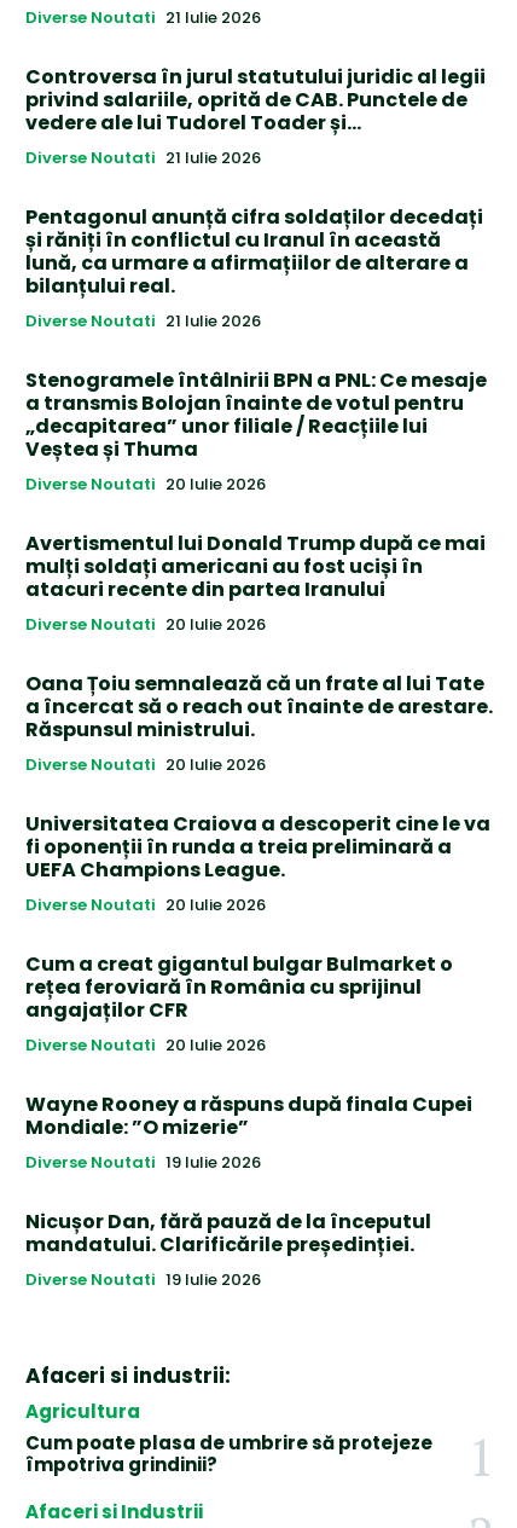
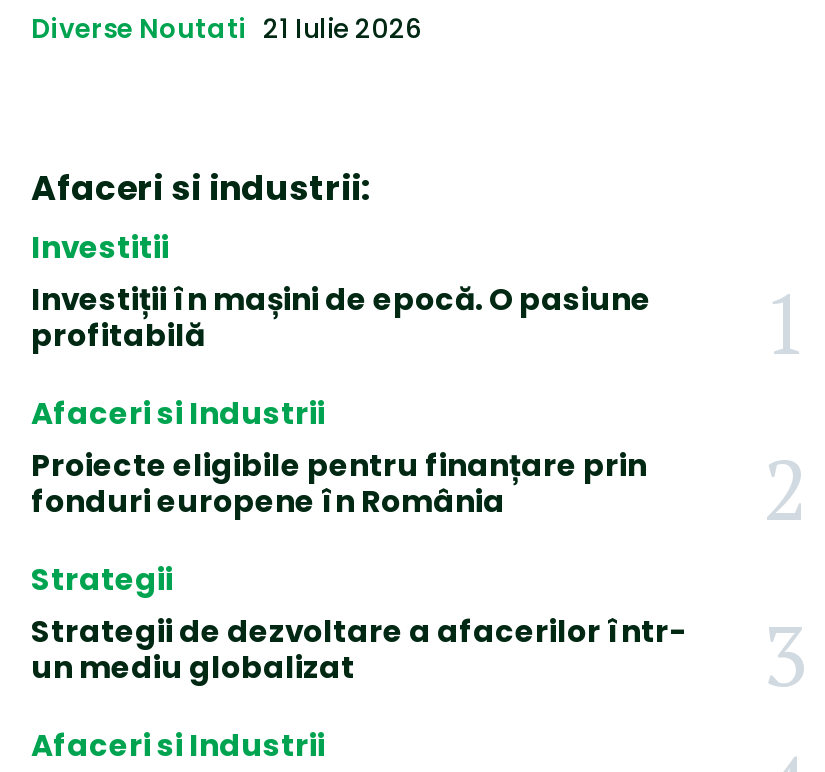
- Controversa în jurul statutului juridic al legii
- privind salariile, oprită de CAB. Punctele de
- vedere ale lui Tudorel Toader și…
- Diverse Noutati 21 Iulie 2026
- Pentagonul anunță cifra soldaților decedați
- și răniți în conflictul cu Iranul în această
- lună, ca urmare a afirmațiilor de alterare a
- bilanțului real.
- Diverse Noutati 21 Iulie 2026
- Stenogramele întâlnirii BPN a PNL: Ce mesaje
- a transmis Bolojan înainte de votul pentru
- „decapitarea” unor filiale / Reacțiile lui
- Veștea și Thuma
- Diverse Noutati 20 Iulie 2026
- Avertismentul lui Donald Trump după ce mai
- mulți soldați americani au fost uciși în
- atacuri recente din partea Iranului
- Diverse Noutati 20 Iulie 2026
- Oana Țoiu semnalează că un frate al lui Tate
- a încercat să o reach out înainte de arestare.
- Răspunsul ministrului.
- Diverse Noutati 20 Iulie 2026
- Universitatea Craiova a descoperit cine le va
- fi oponenții în runda a treia preliminară a
- UEFA Champions League.
- Diverse Noutati 20 Iulie 2026
- Cum a creat gigantul bulgar Bulmarket o
- rețea feroviară în România cu sprijinul
- angajaților CFR
- Diverse Noutati 20 Iulie 2026
- Wayne Rooney a răspuns după finala Cupei
- Mondiale: ”O mizerie”
- Diverse Noutati 19 Iulie 2026
- Nicușor Dan, fără pauză de la începutul
- mandatului. Clarificările președinției.
- Diverse Noutati 19 Iulie 2026

moved up: Afaceri si industrii:

- Agricultura
- Cum poate plasa de umbrire să protejeze
- împotriva grindinii?
+ Investitii
+ Investiții în mașini de epocă. O pasiune
+ profitabilă
+ Afaceri si Industrii
+ Proiecte eligibile pentru finanțare prin
+ fonduri europene în România
+ Strategii
+ Strategii de dezvoltare a afacerilor într-
+ un mediu globalizat
